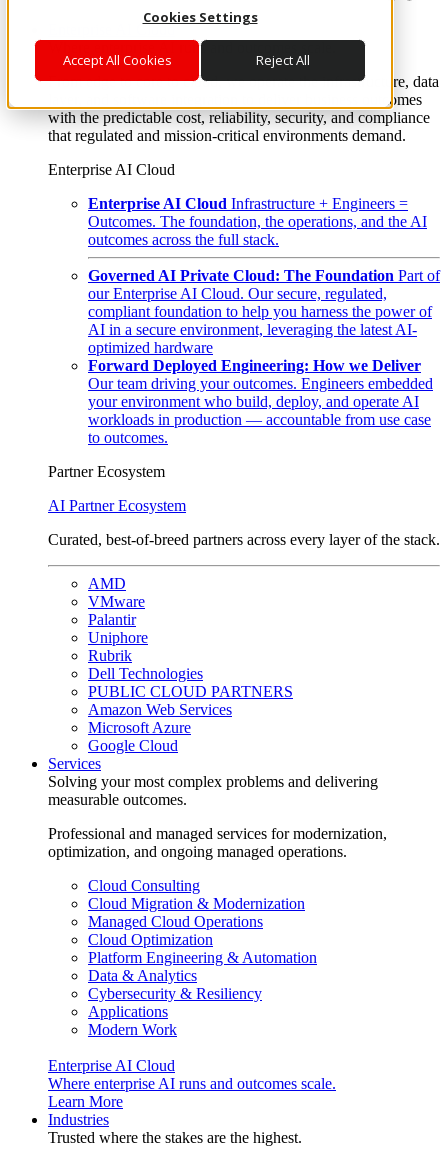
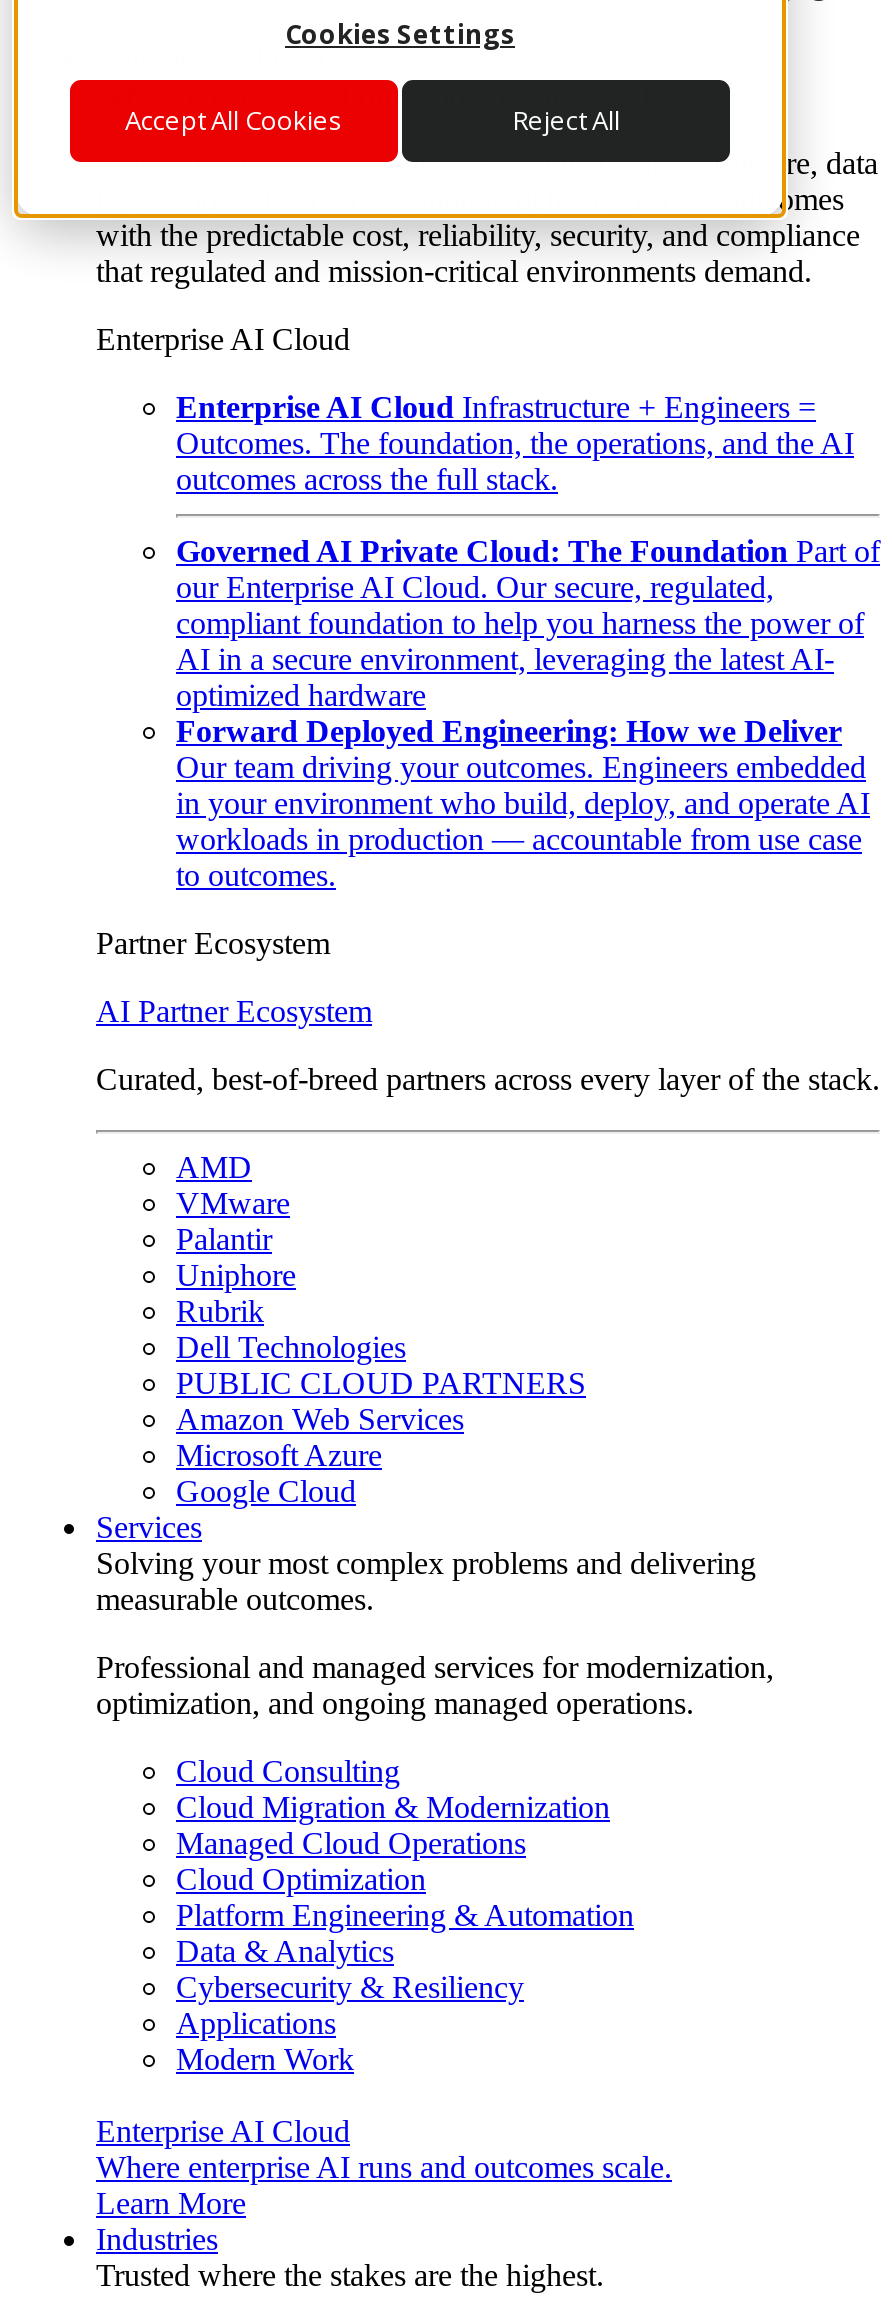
- your environment who build, deploy, and operate AI
+ in your environment who build, deploy, and operate AI
